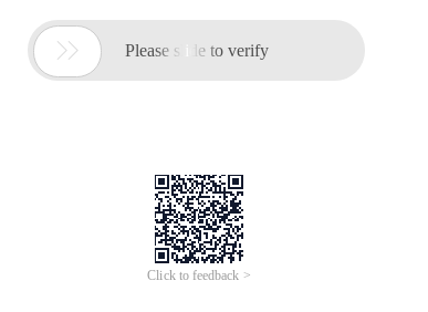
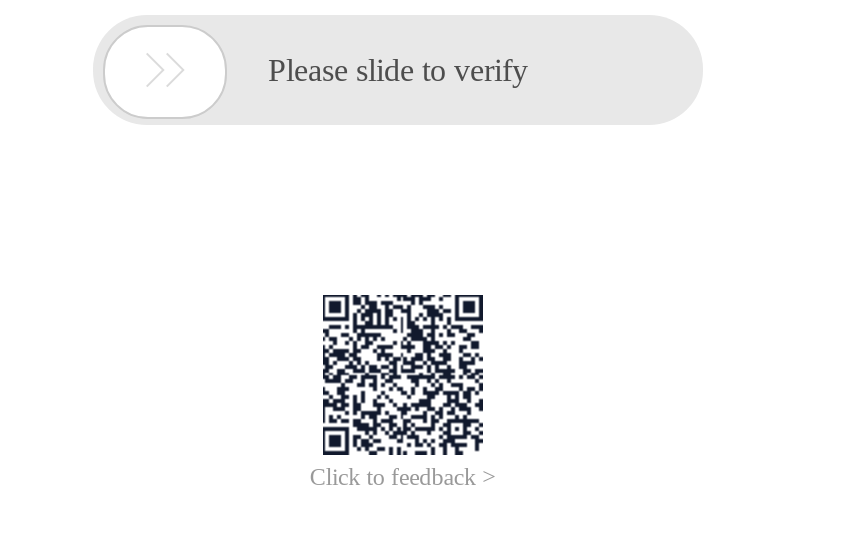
- [image]
+ [image]
